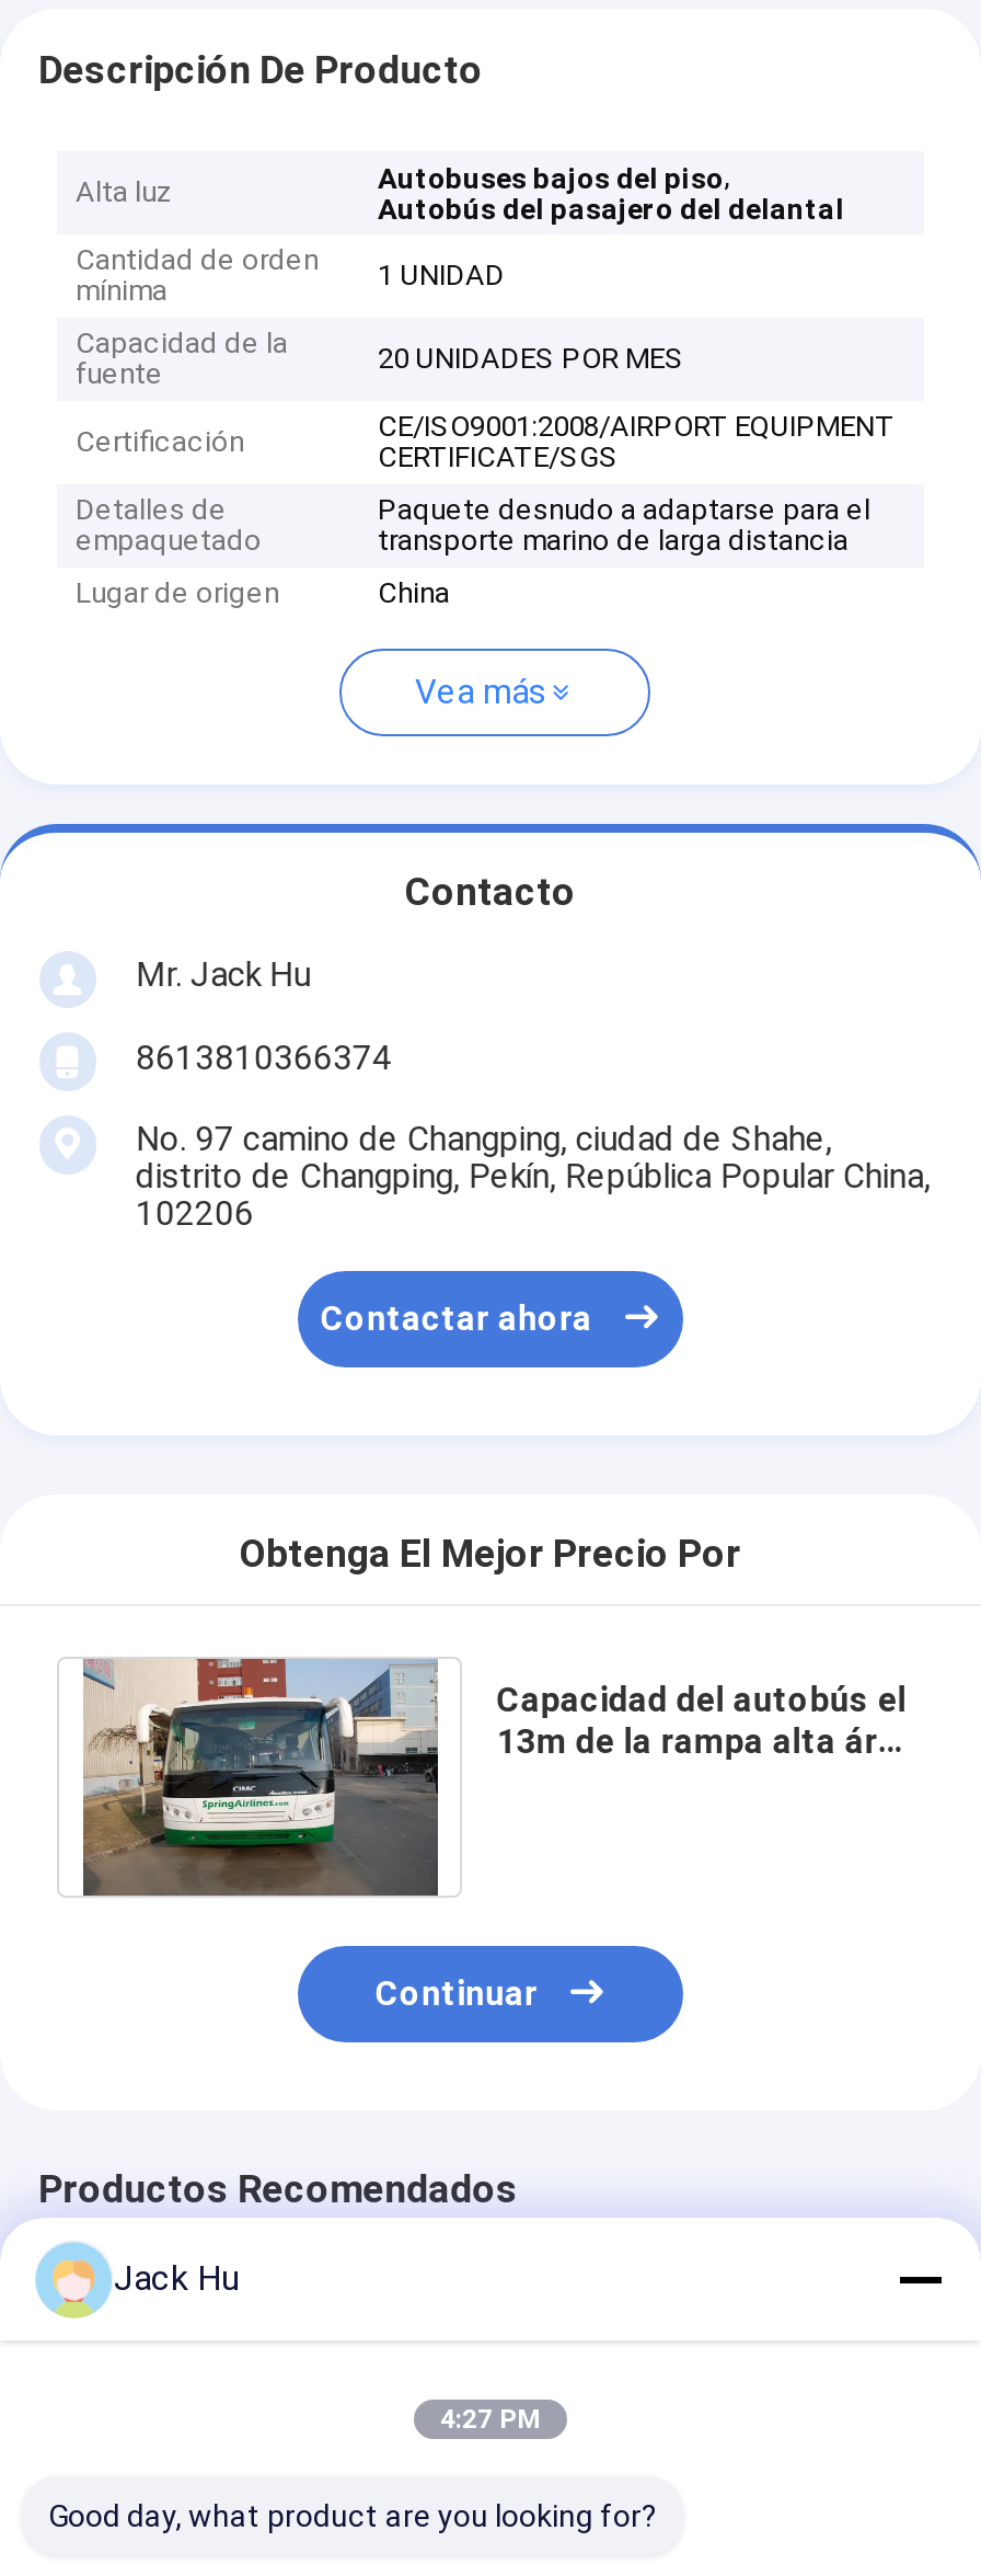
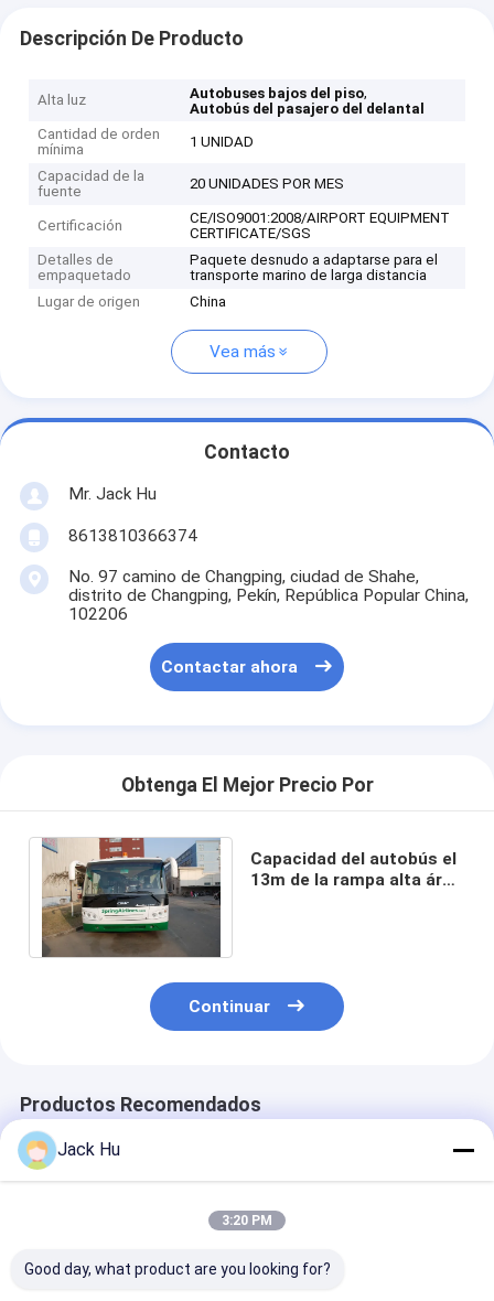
- 4:27 PM
+ 3:20 PM
